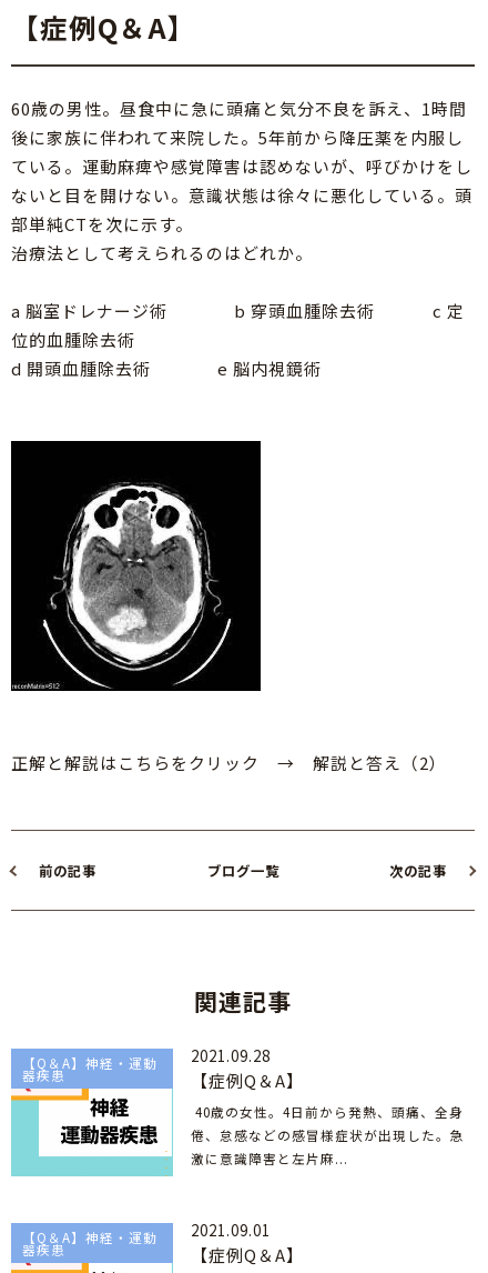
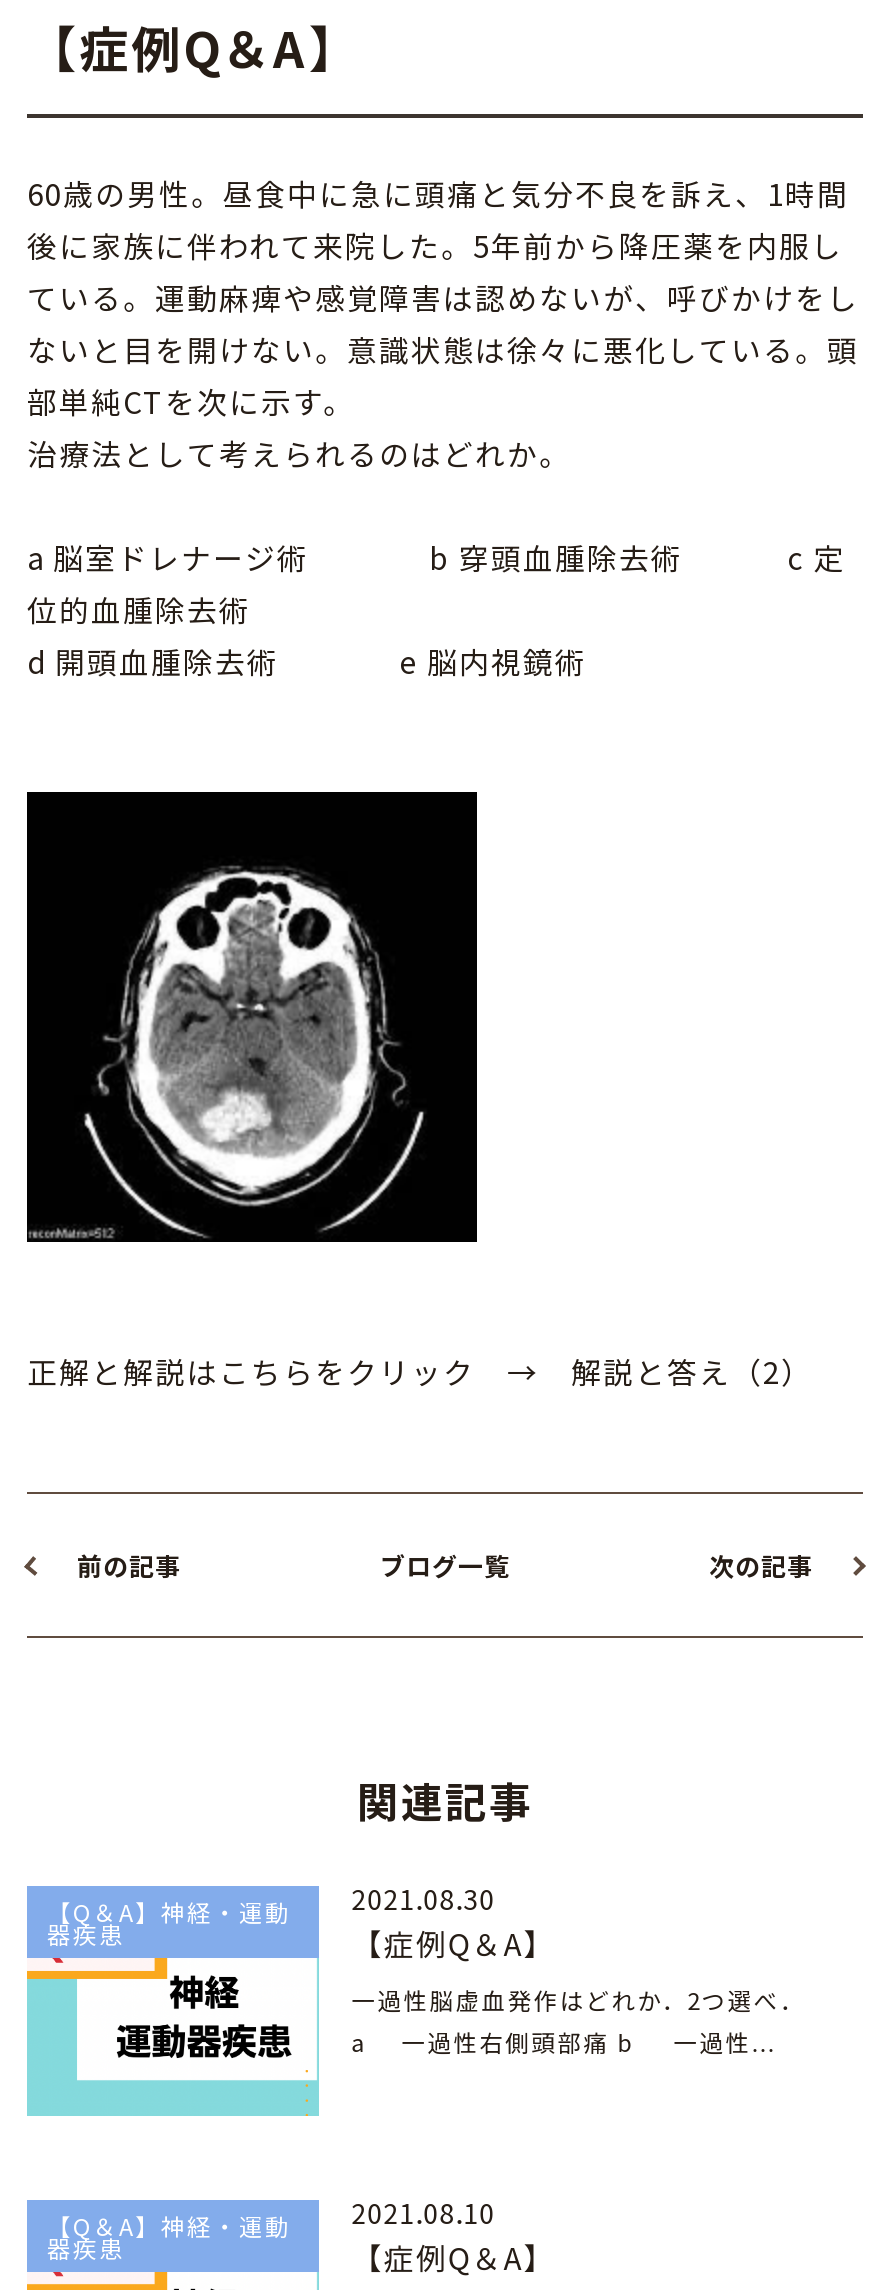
- 【Q＆A】神経・運動 2021.09.28
+ 【Q＆A】神経・運動 2021.08.30

- 40歳の女性。4日前から発熱、頭痛、全身
- 倦、怠感などの感冒様症状が出現した。急
- 激に意識障害と左片麻...
+ 一過性脳虚血発作はどれか．2つ選べ．
+ a 一過性右側頭部痛 b 一過性...

- 【Q＆A】神経・運動 2021.09.01
+ 【Q＆A】神経・運動 2021.08.10
